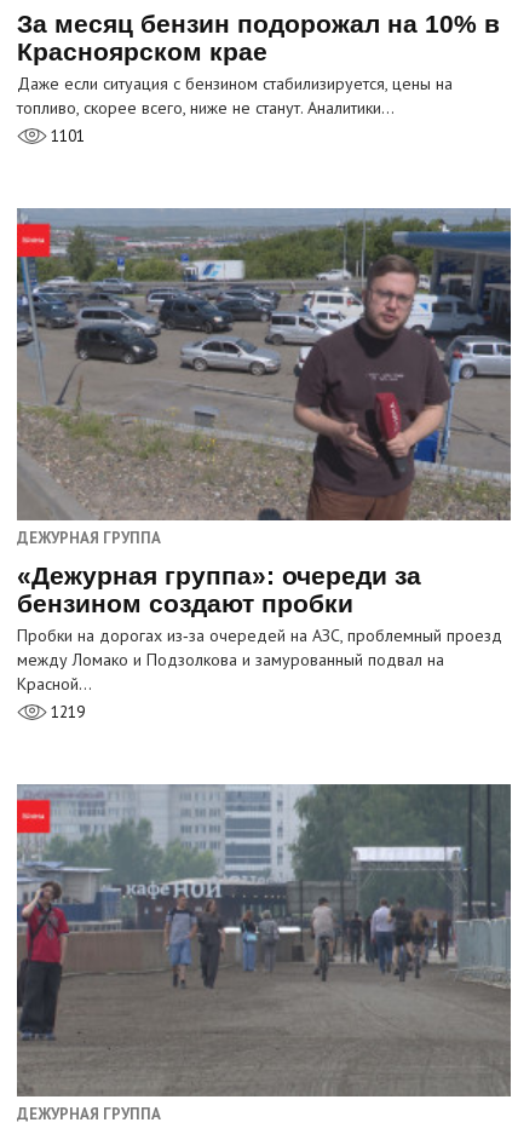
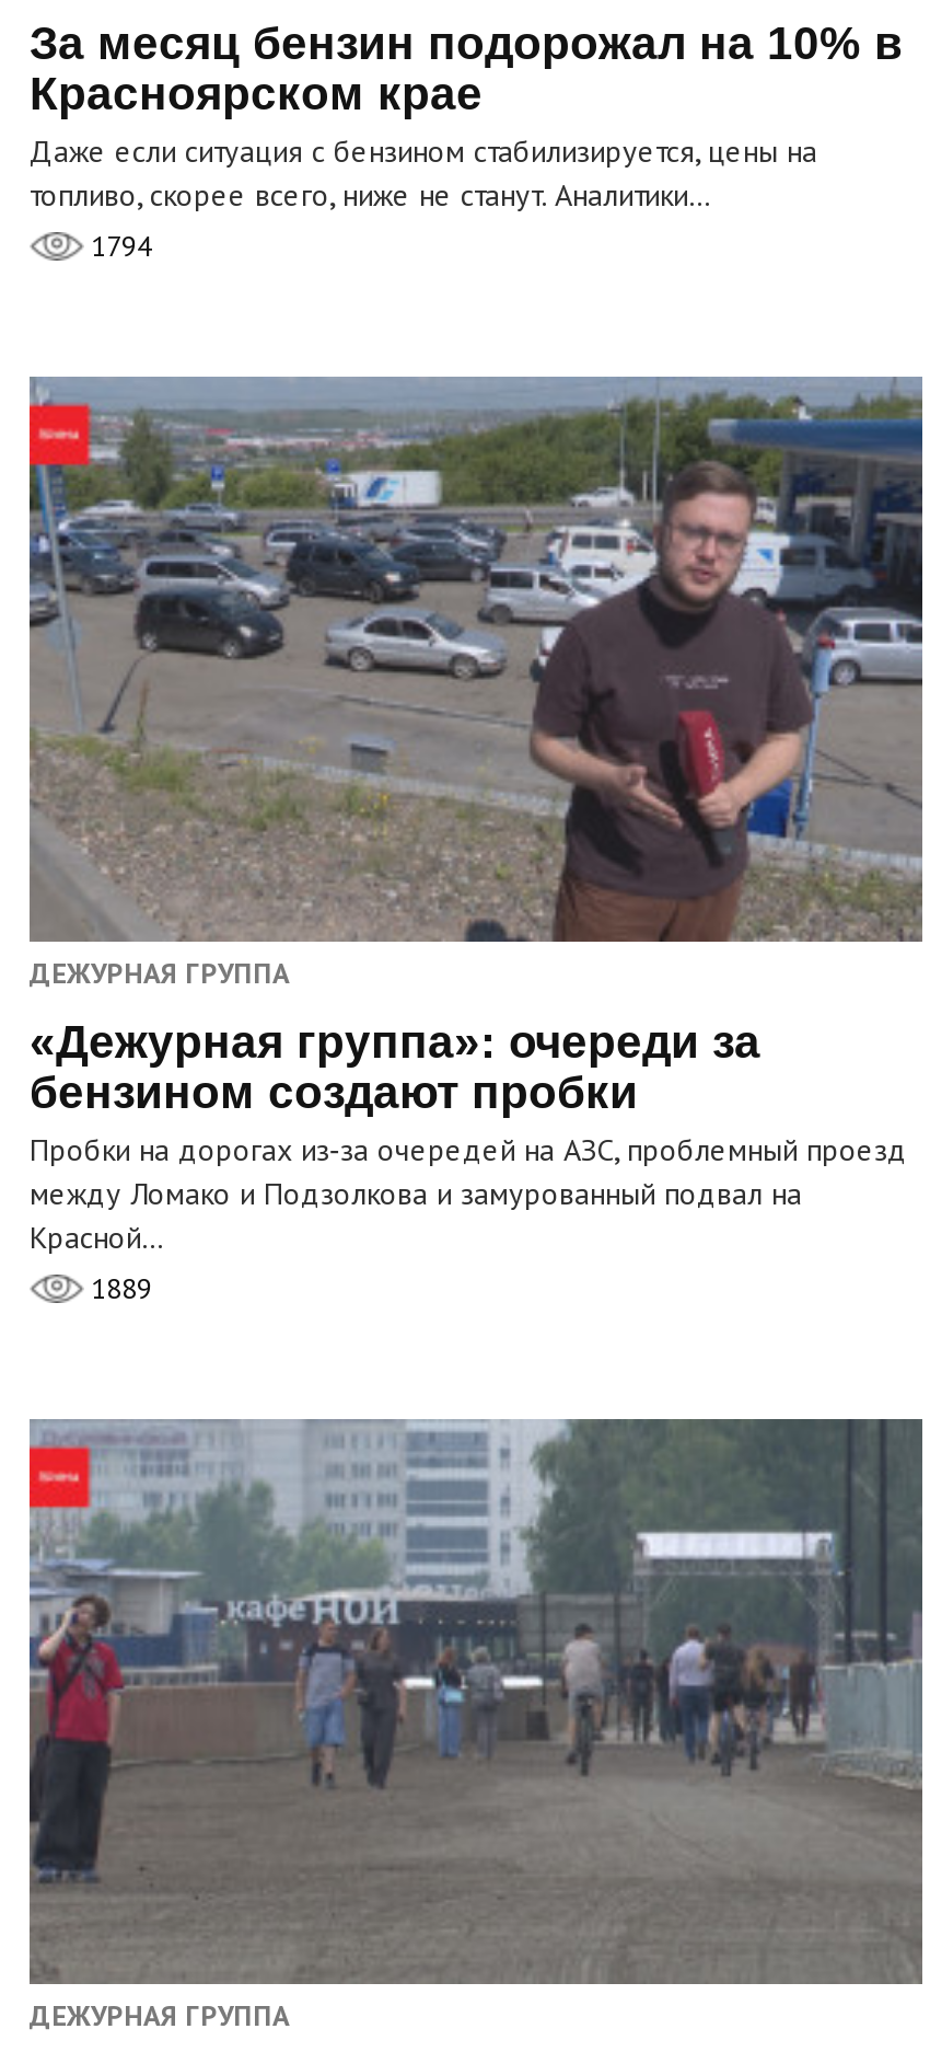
- 1101
+ 1794

- 1219
+ 1889
